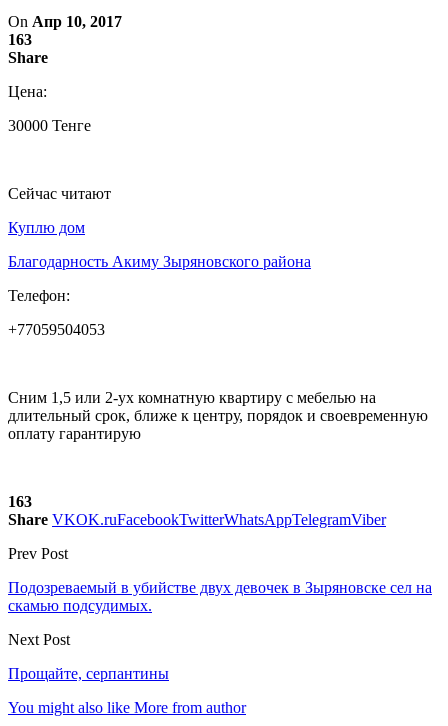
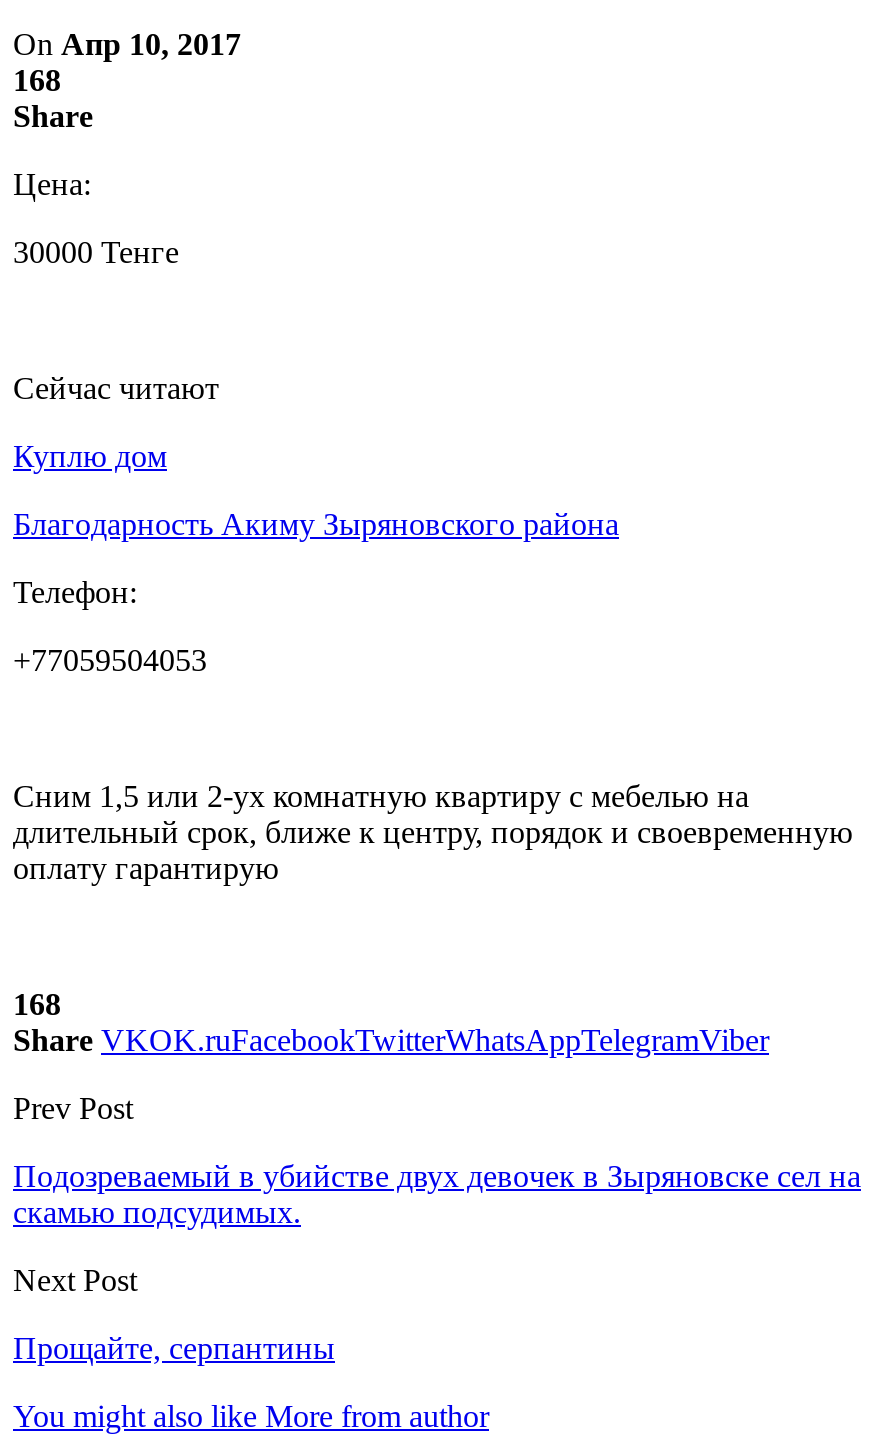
- 163
+ 168

- 163
+ 168
